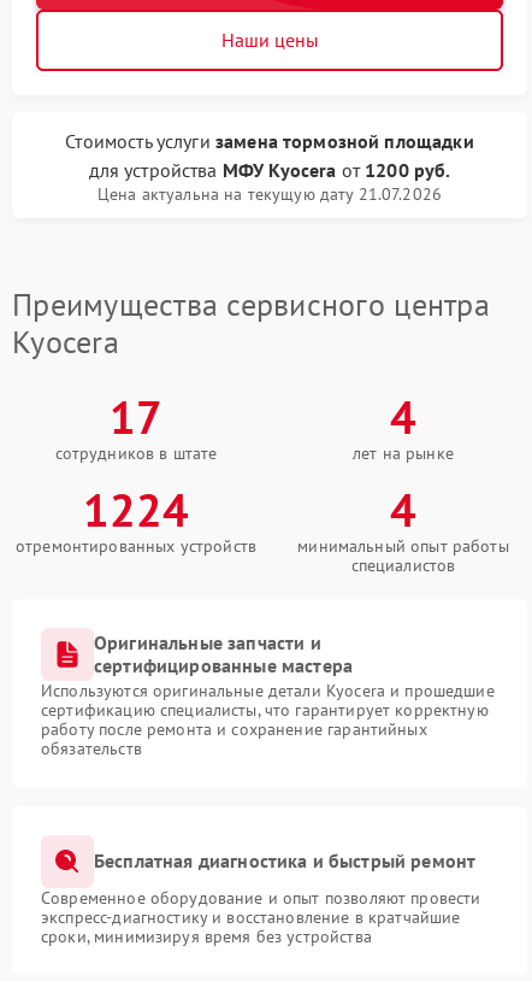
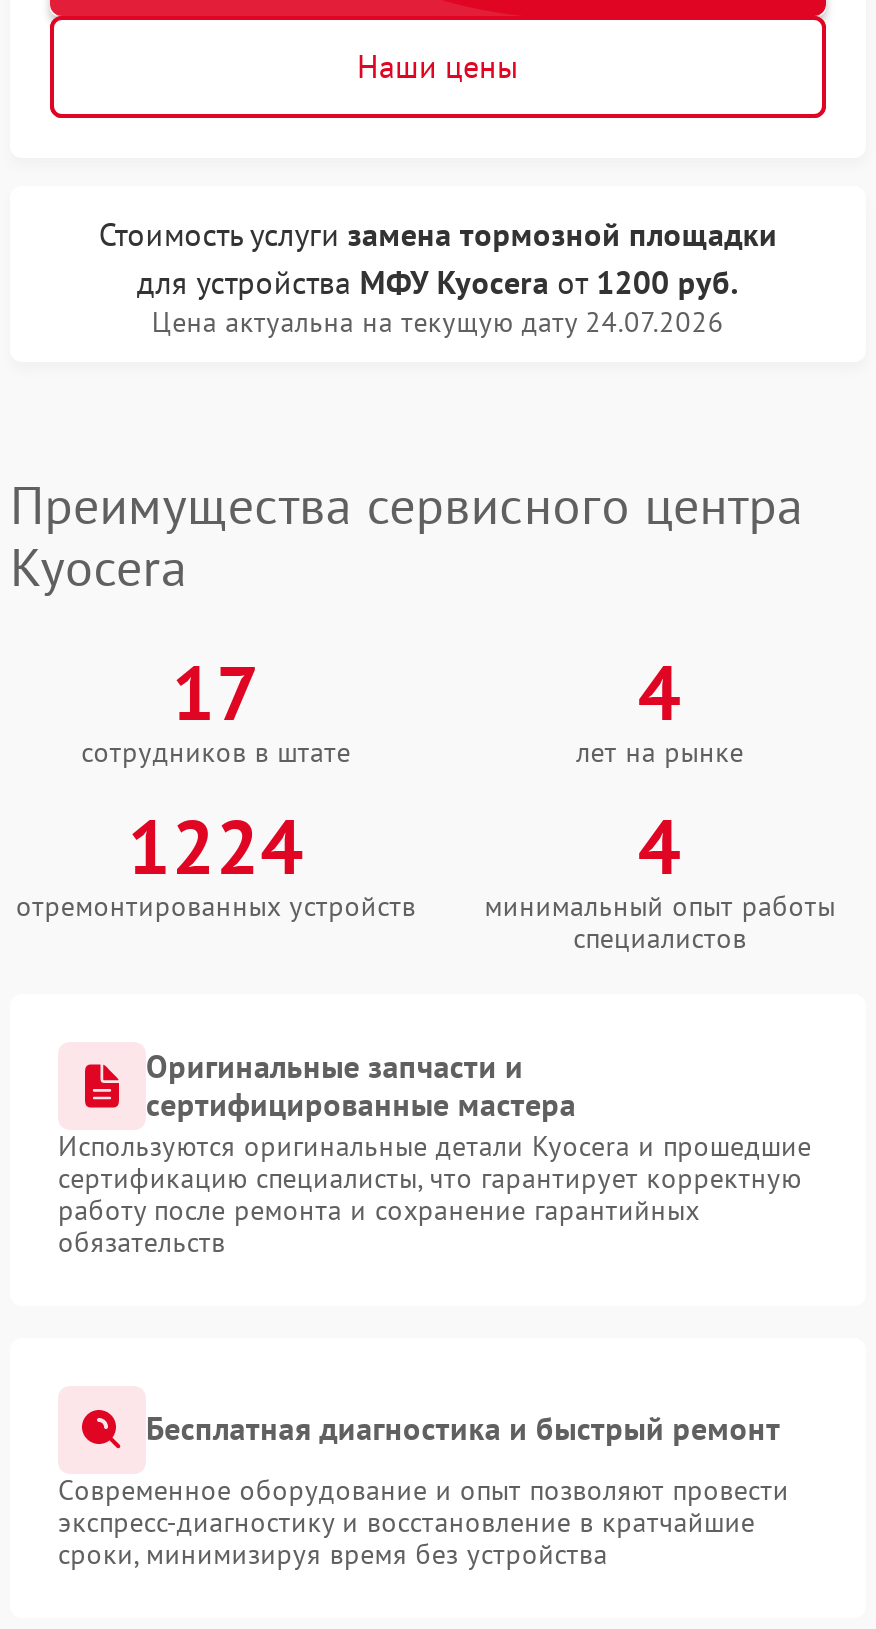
- Цена актуальна на текущую дату 21.07.2026
+ Цена актуальна на текущую дату 24.07.2026
